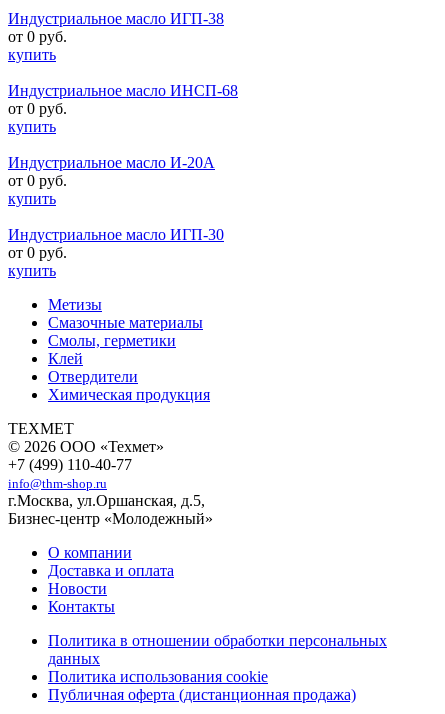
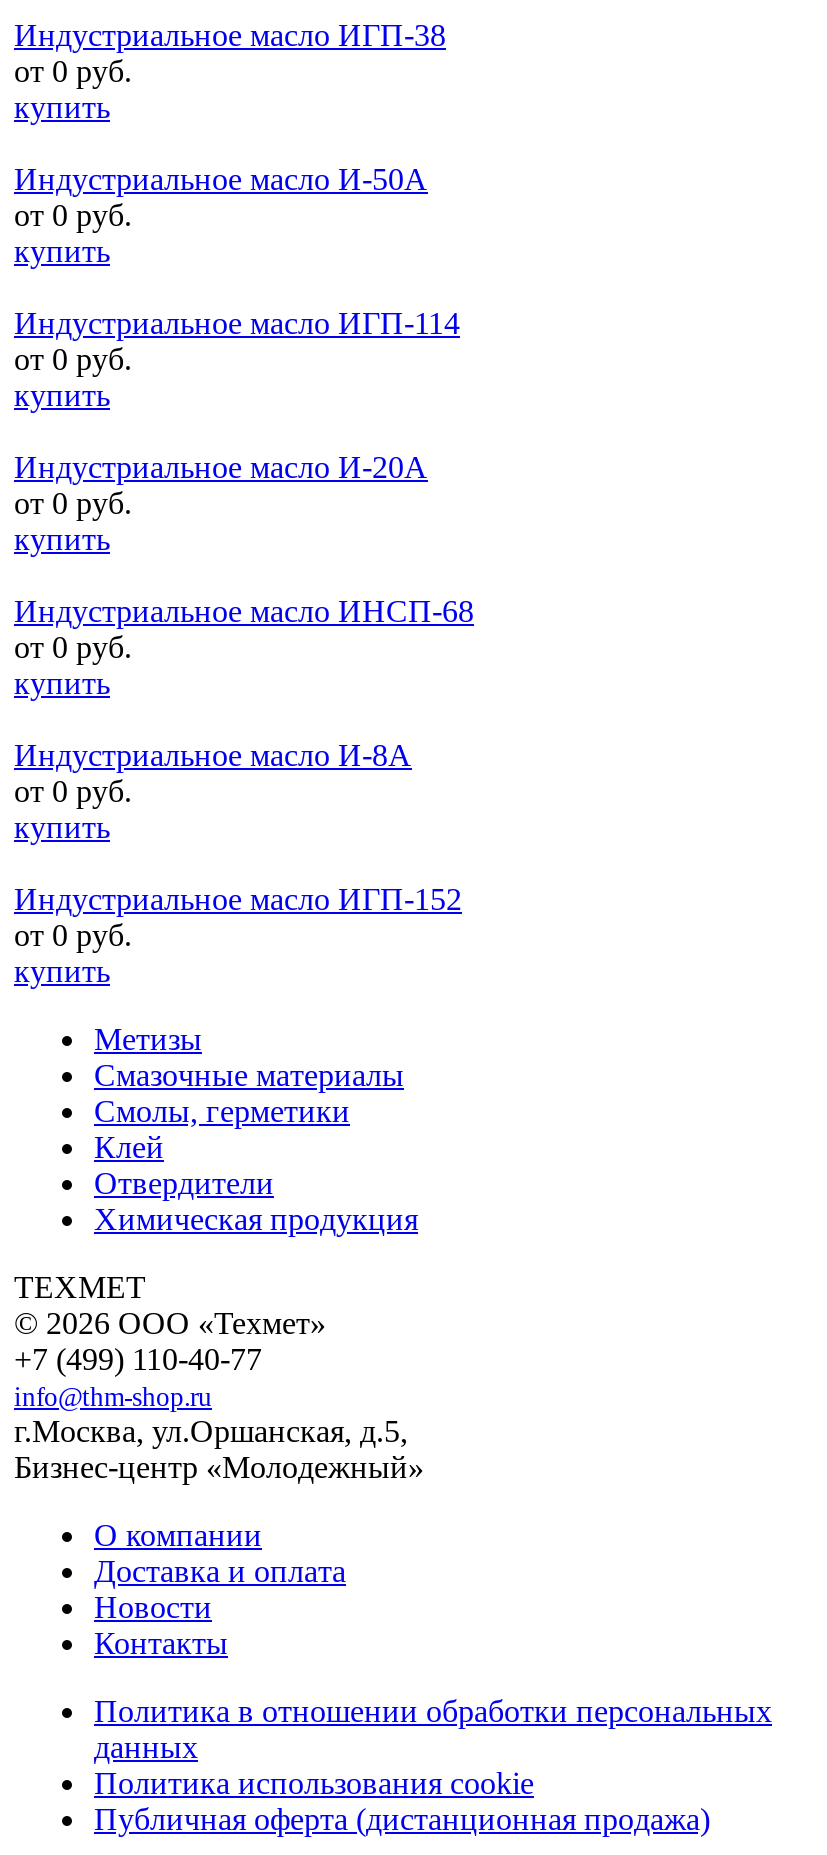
+ Индустриальное масло И-50А
+ от 0 руб.
+ купить
+ Индустриальное масло ИГП-114

moved down: Индустриальное масло ИНСП-68

- Индустриальное масло ИГП-30
+ от 0 руб.
+ купить
+ Индустриальное масло И-8А
+ от 0 руб.
+ купить
+ Индустриальное масло ИГП-152
